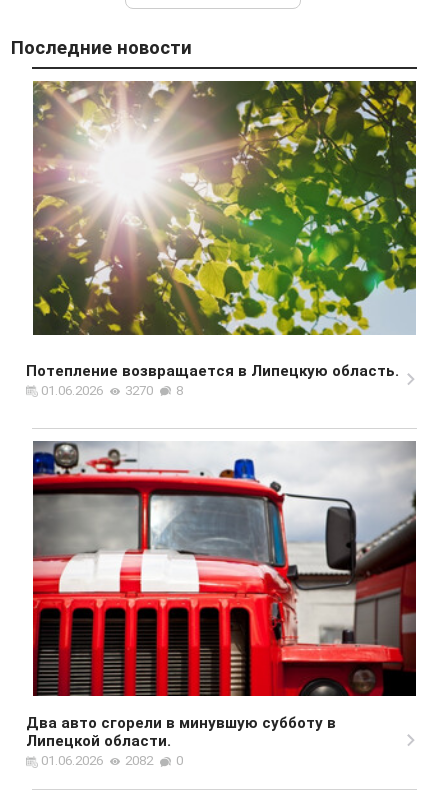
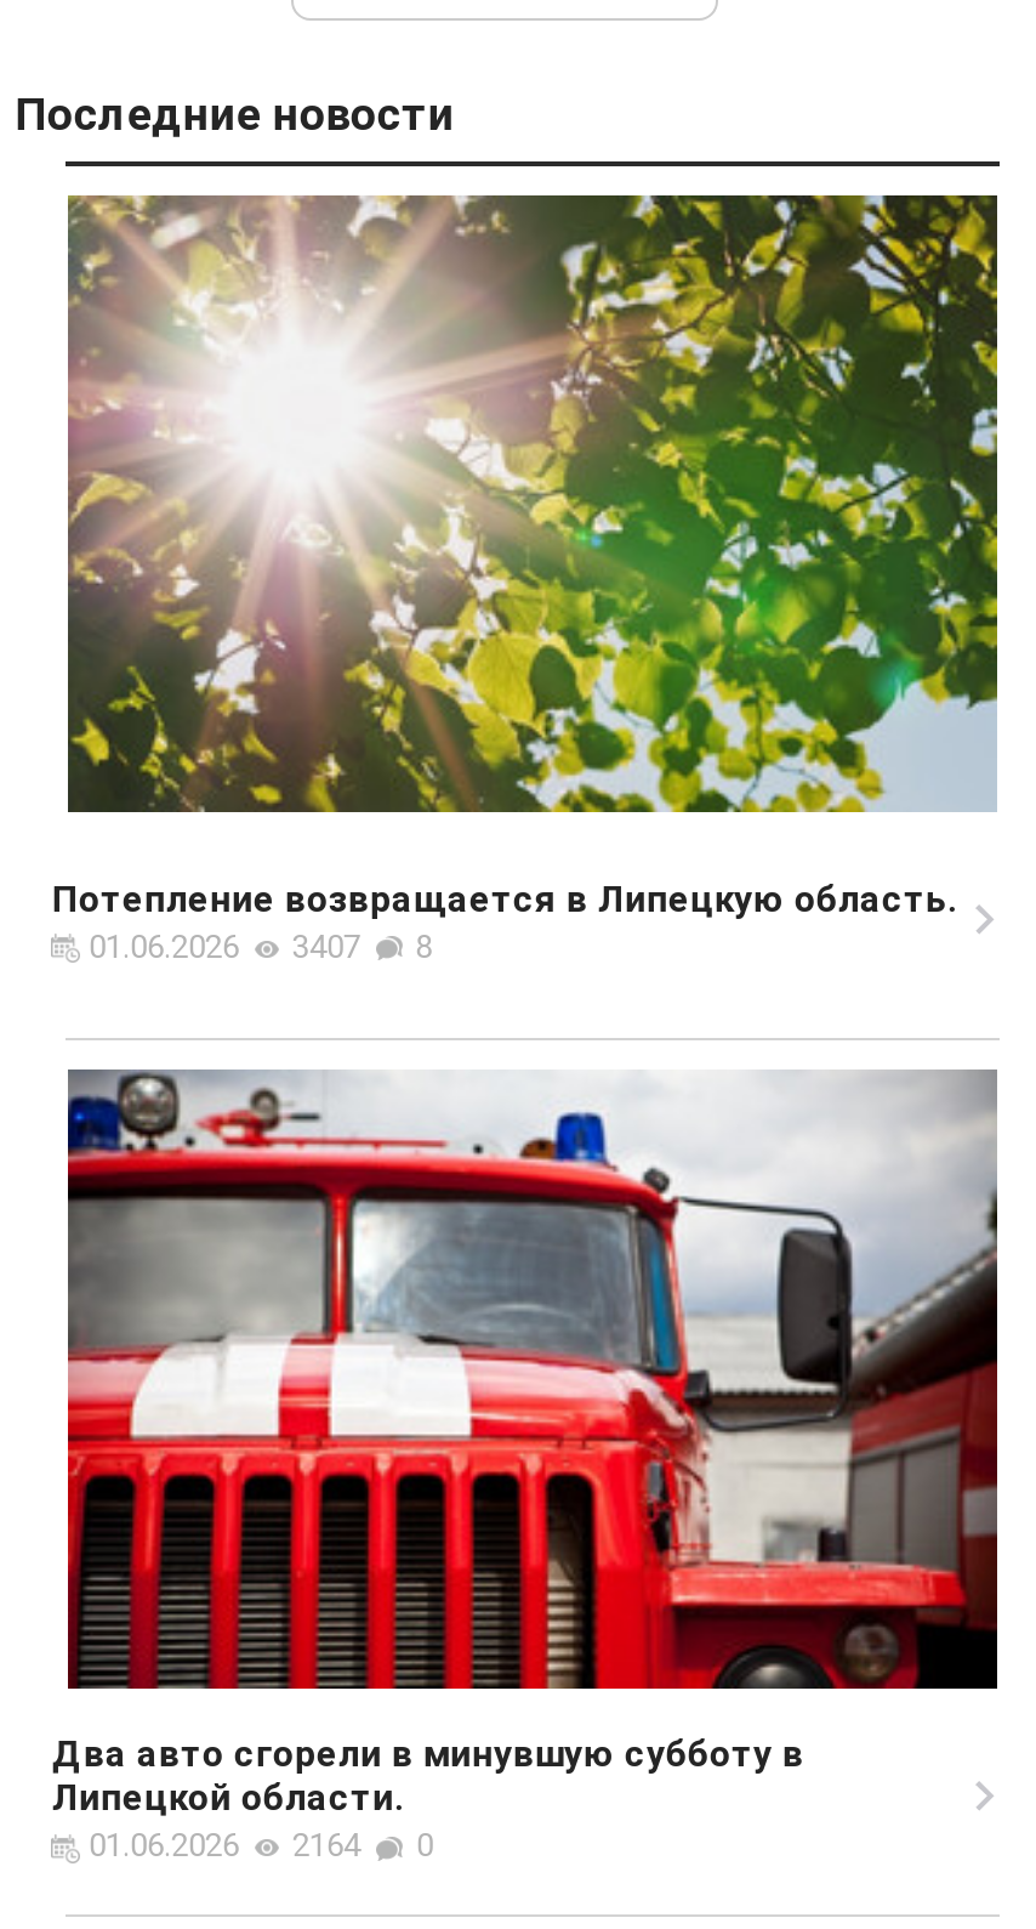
- 01.06.2026 3270 8
+ 01.06.2026 3407 8

- 01.06.2026 2082 0
+ 01.06.2026 2164 0
